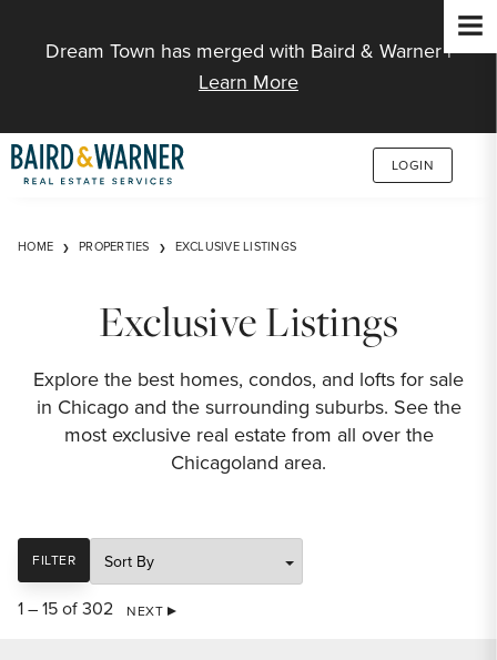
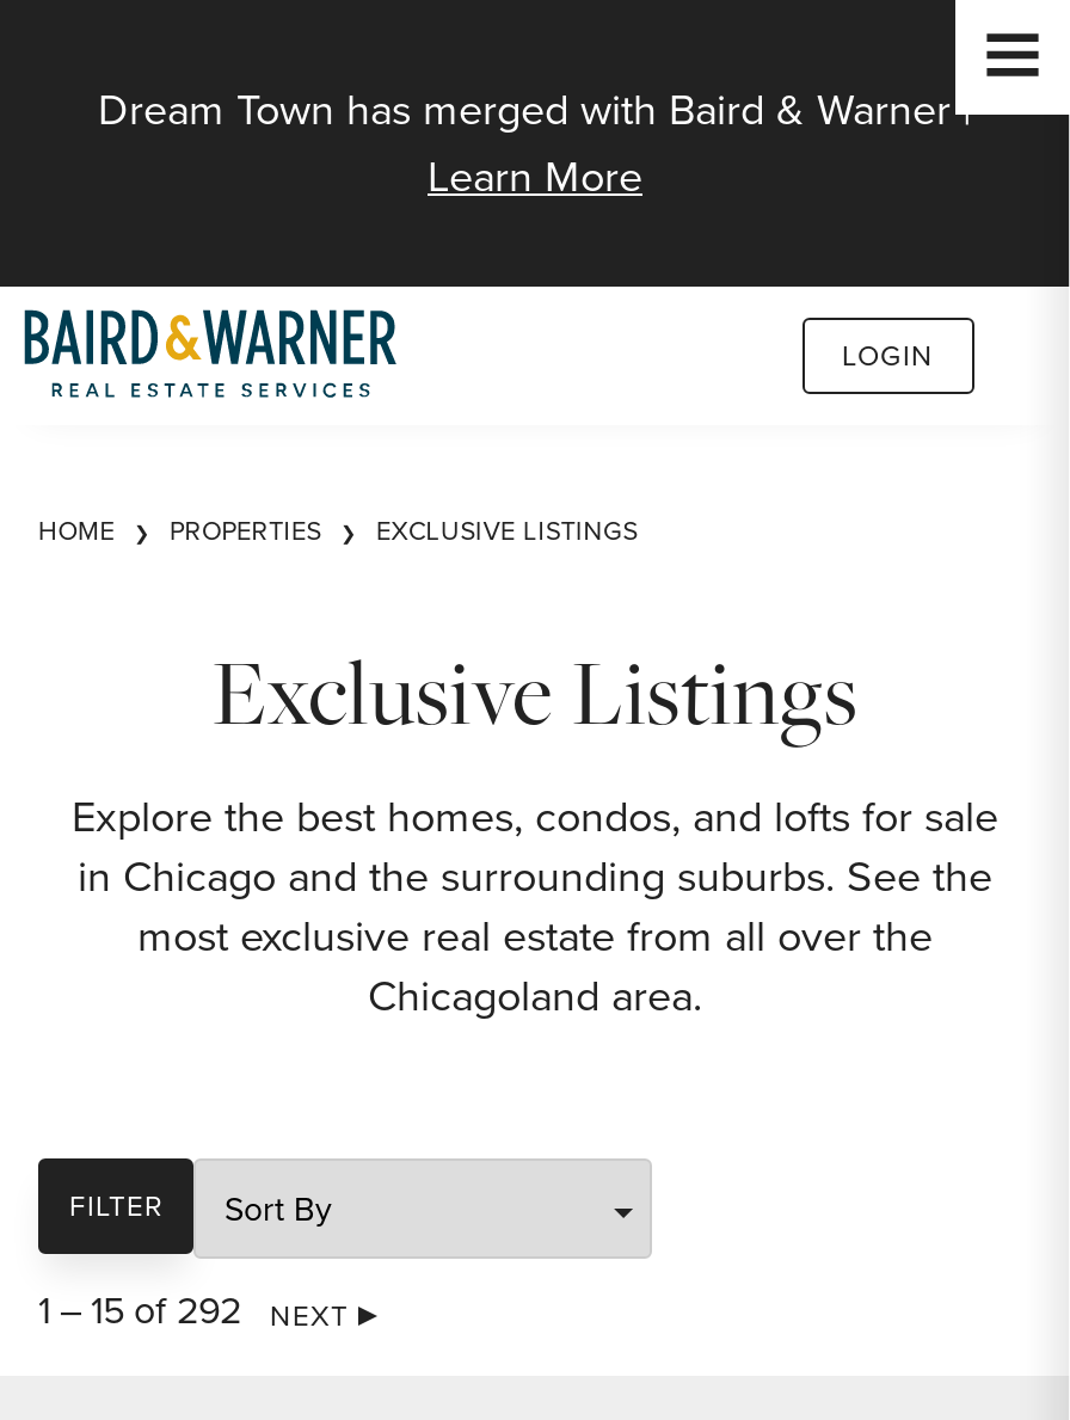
- 1 – 15 of 302 NEXT
+ 1 – 15 of 292 NEXT
